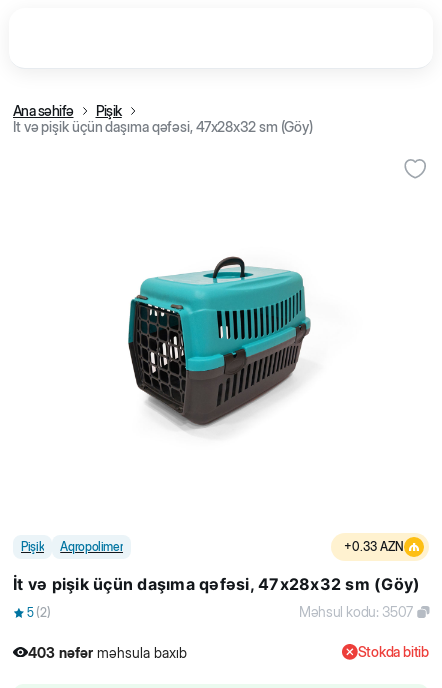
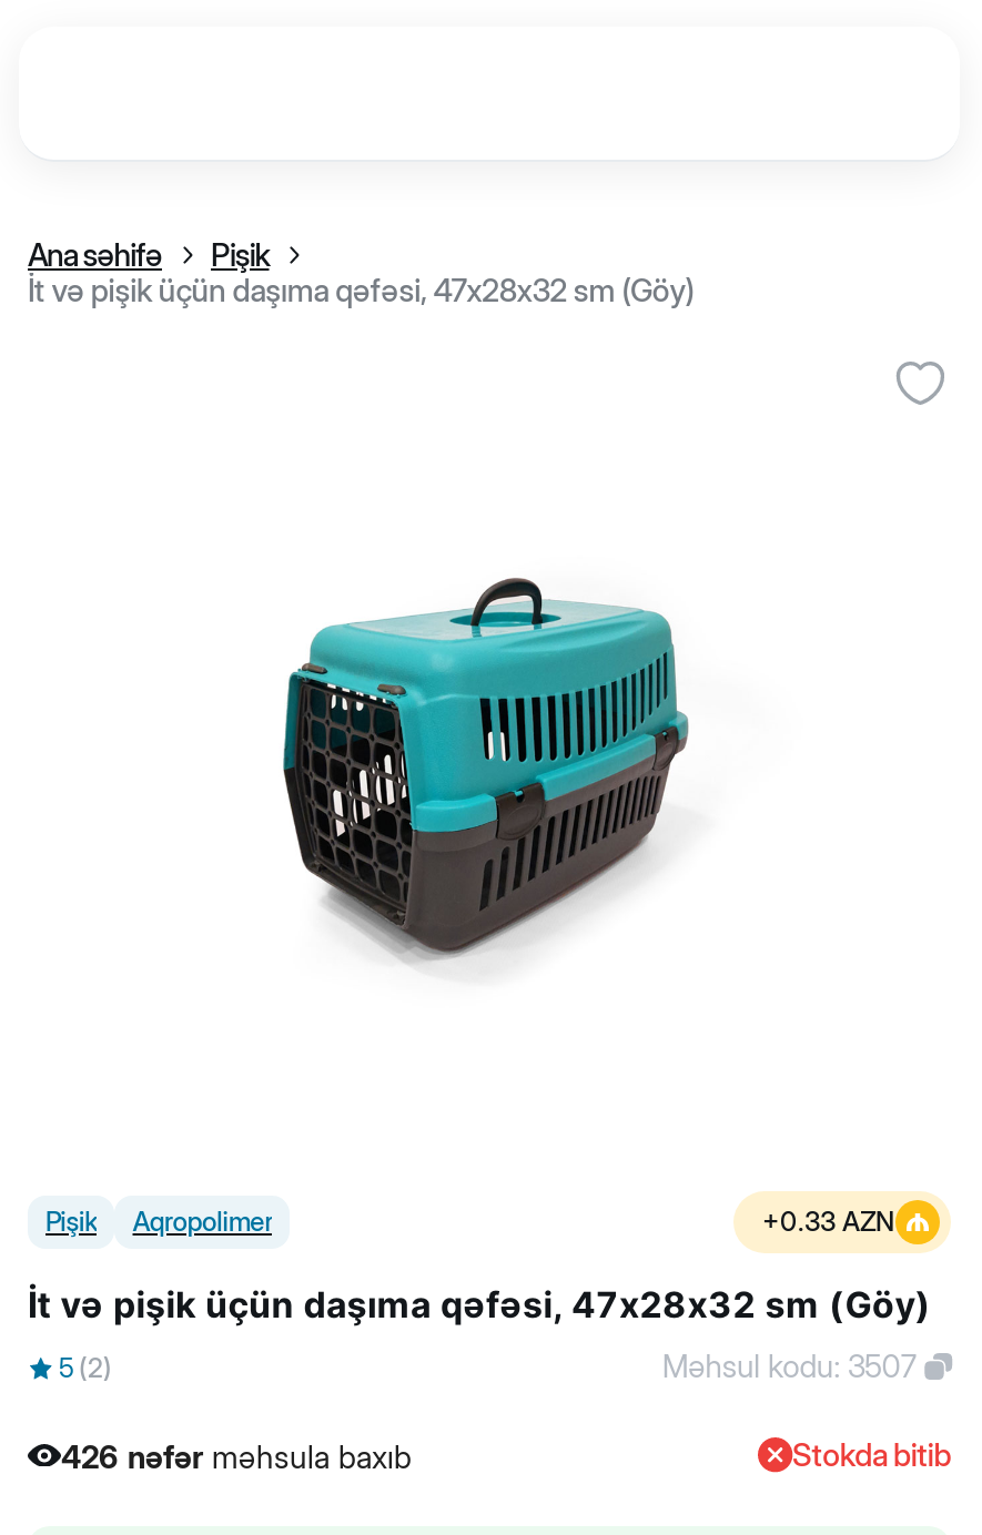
- 403 nəfər məhsula baxıb
+ 426 nəfər məhsula baxıb
